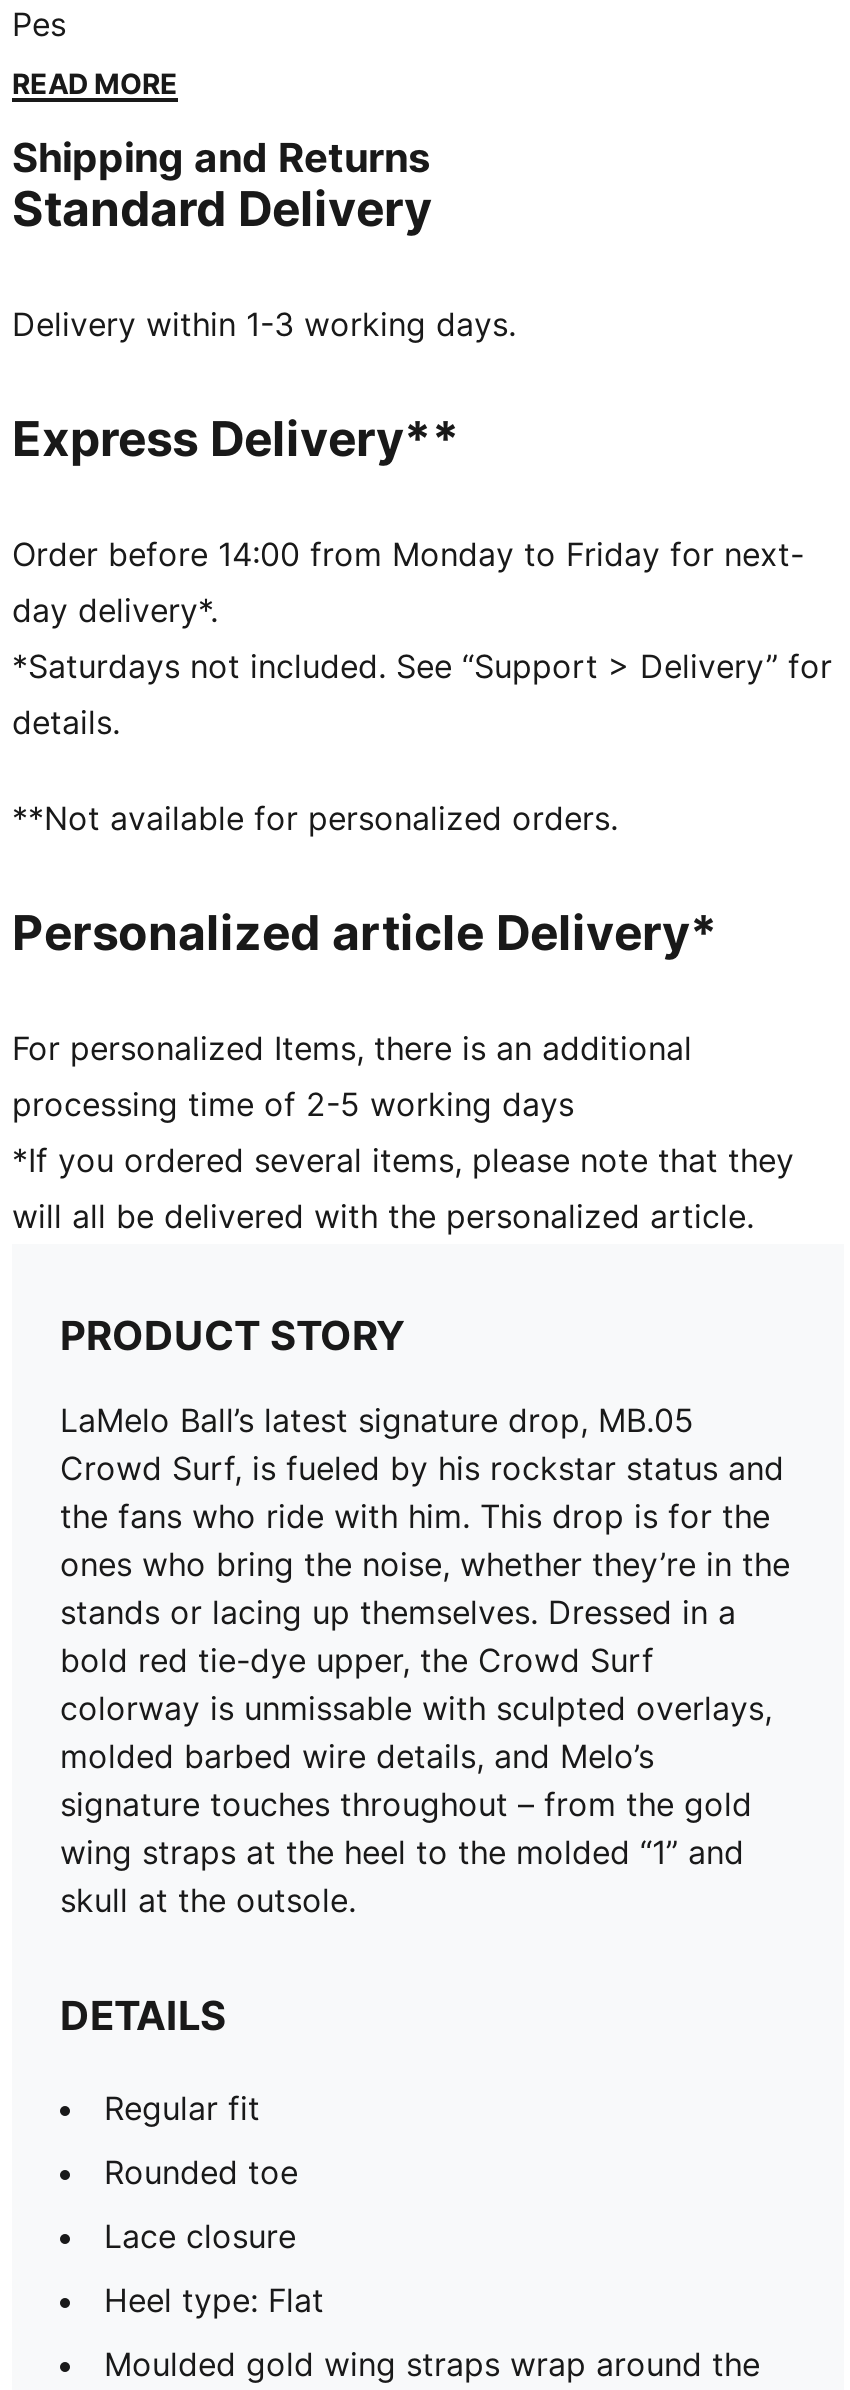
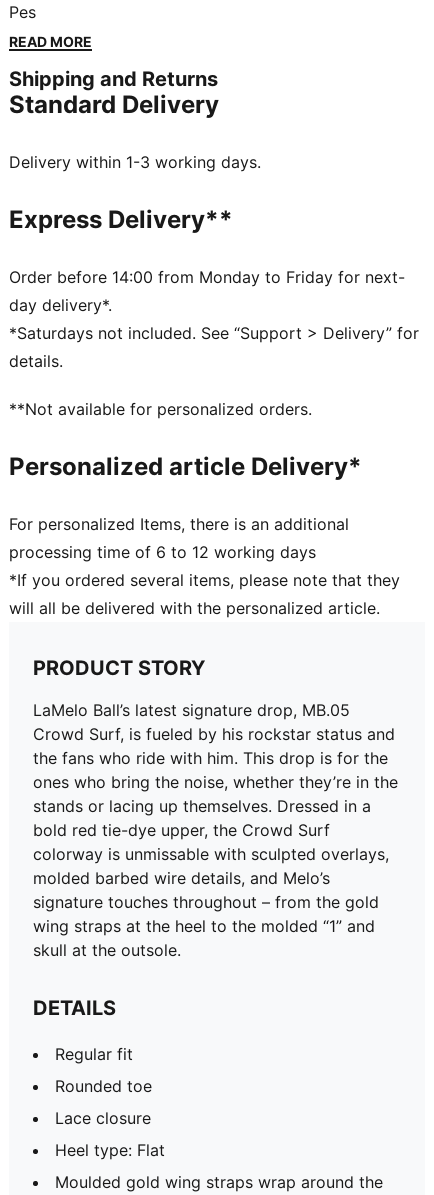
- processing time of 2-5 working days
+ processing time of 6 to 12 working days
